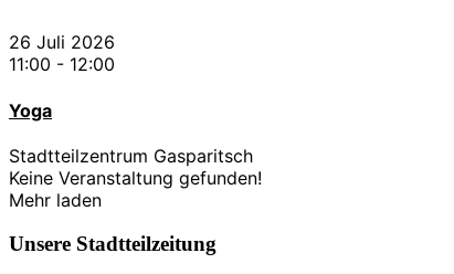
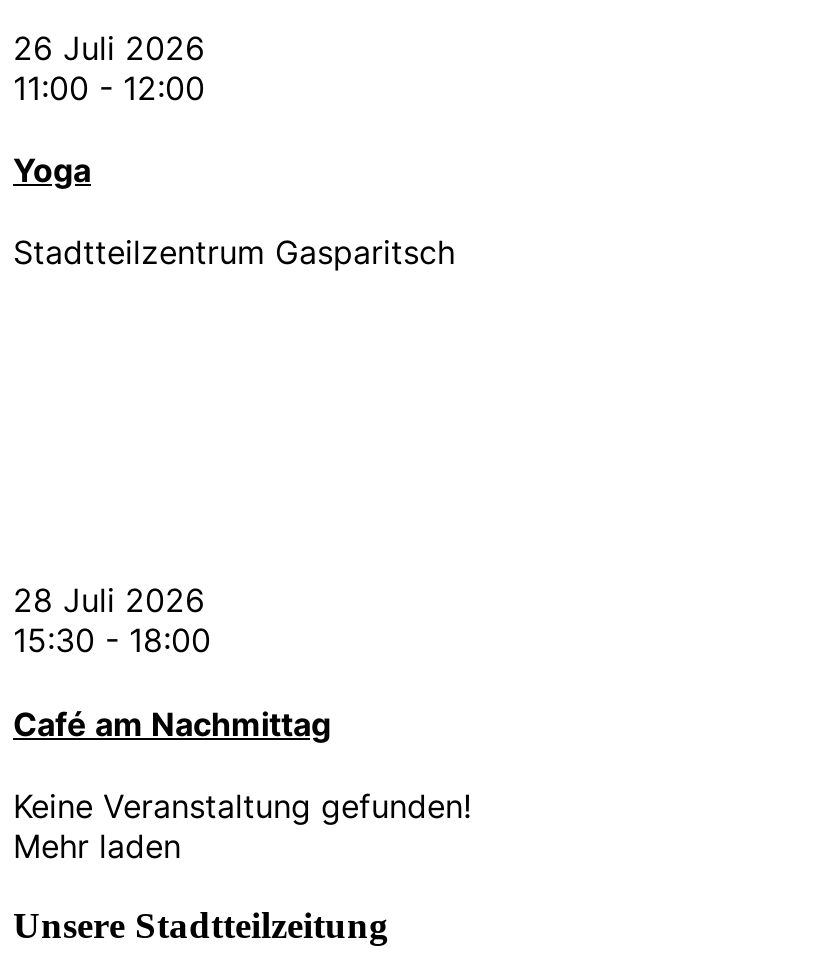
+ 28 Juli 2026
+ 15:30 - 18:00
+ Café am Nachmittag
